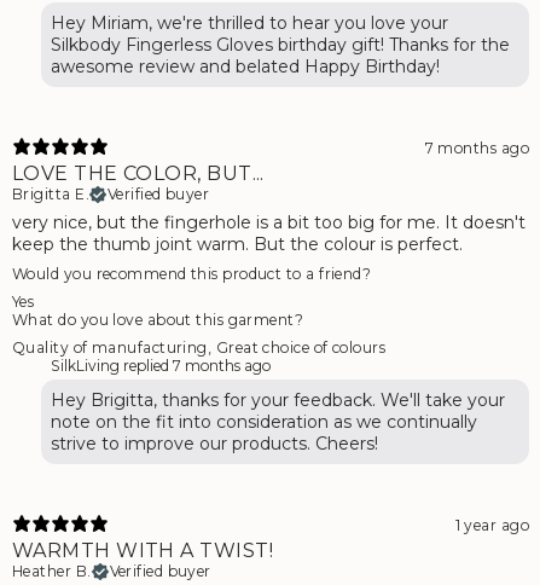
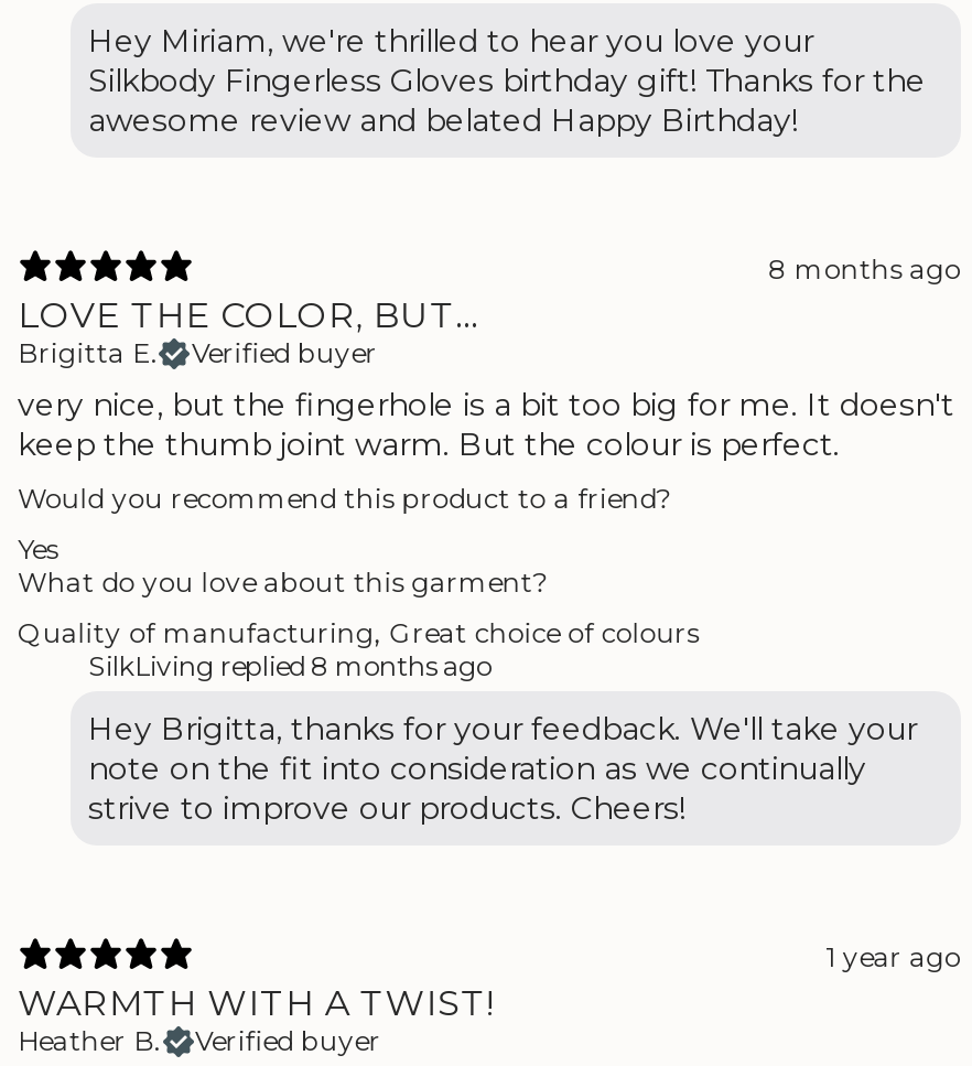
- 7 months ago
+ 8 months ago

- SilkLiving replied 7 months ago
+ SilkLiving replied 8 months ago
